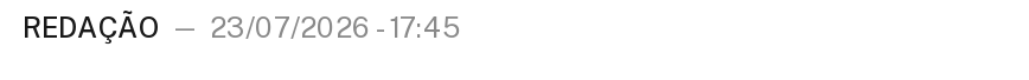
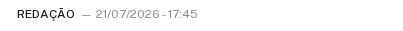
- REDAÇÃO 23/07/2026 - 17:45
+ REDAÇÃO 21/07/2026 - 17:45
